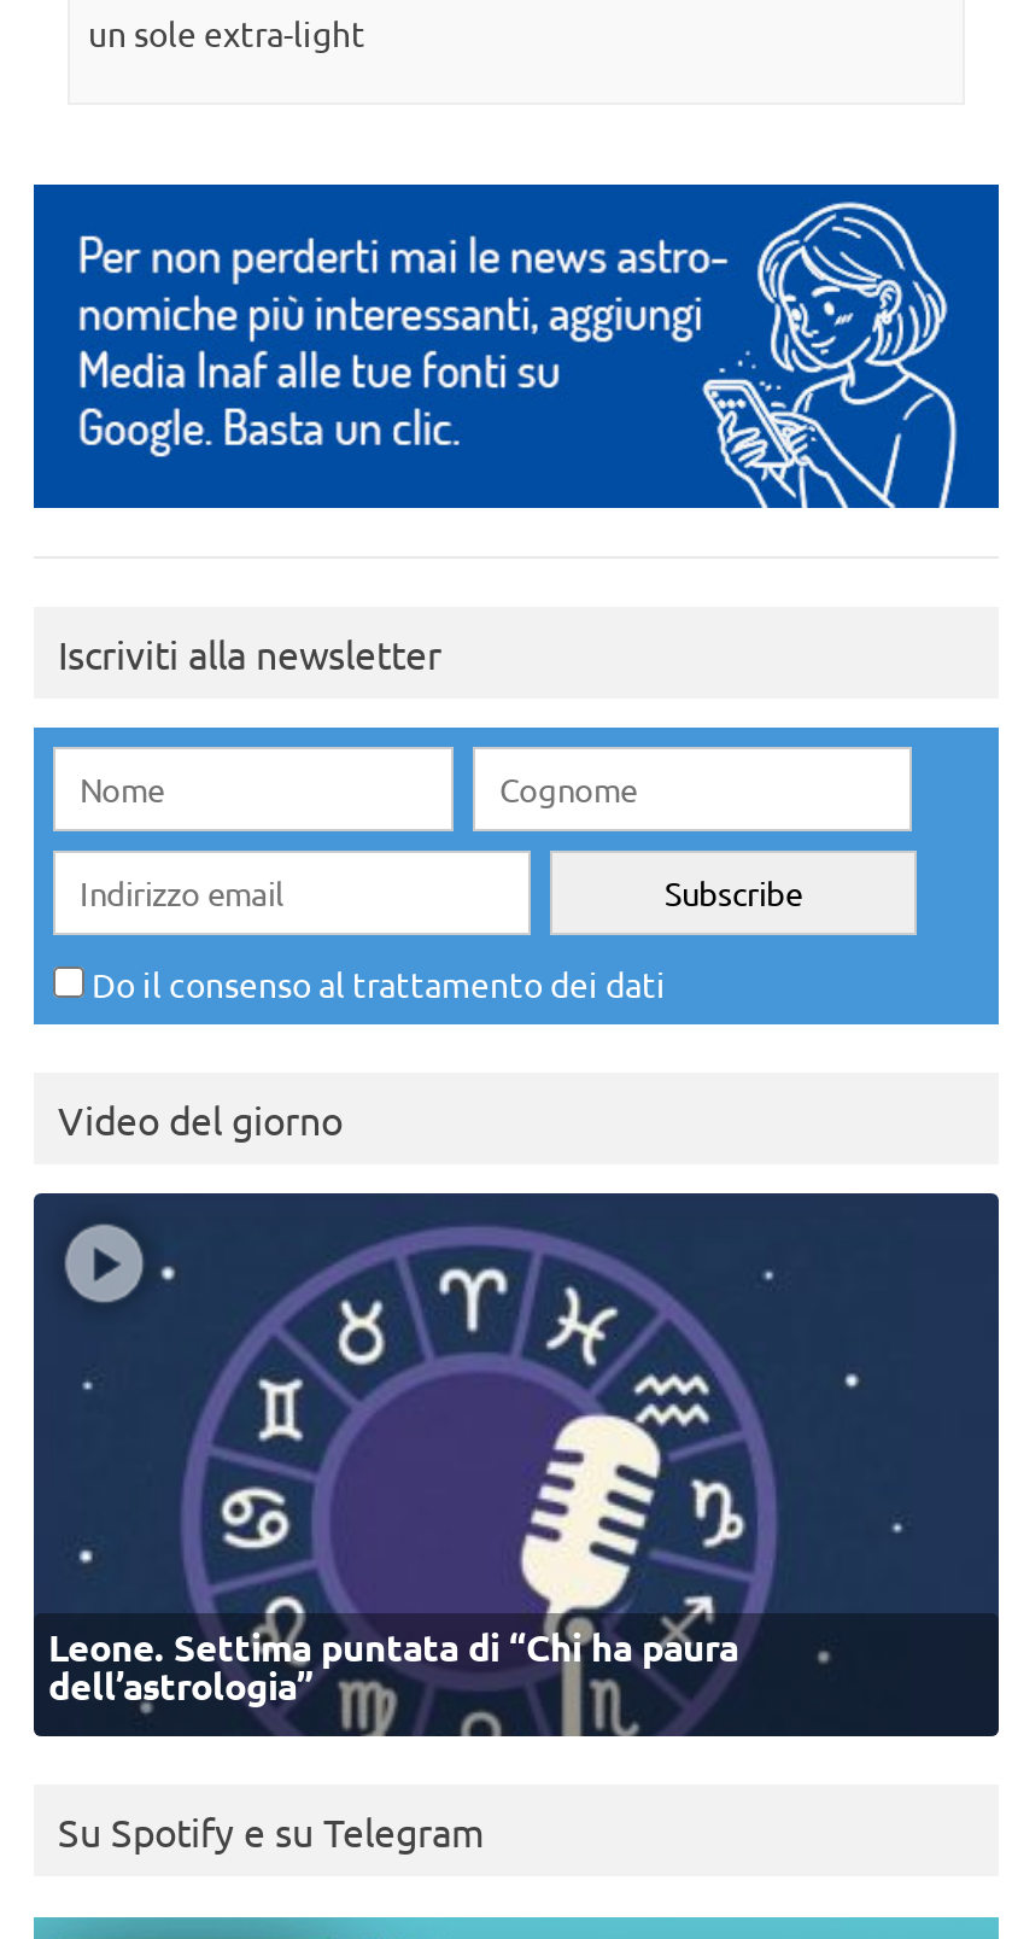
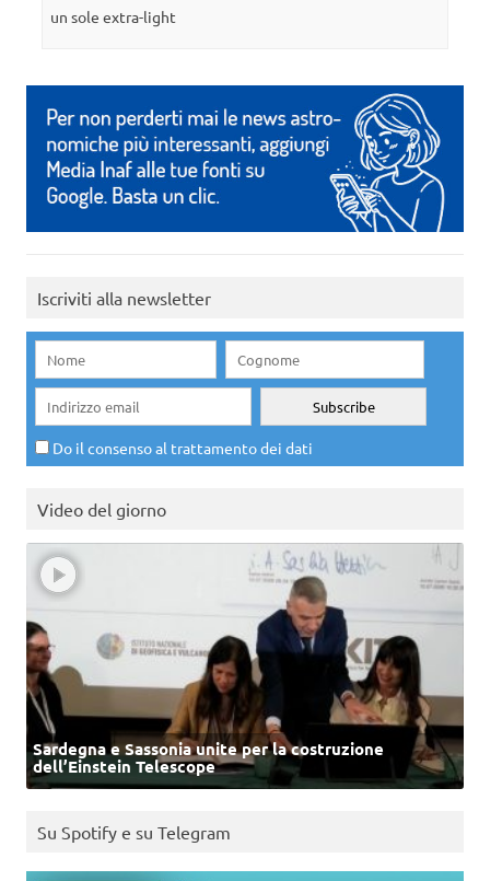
- [image]
- Leone. Settima puntata di “Chi ha paura
- dell’astrologia”
+ [image]
+ Sardegna e Sassonia unite per la costruzione
+ dell’Einstein Telescope
